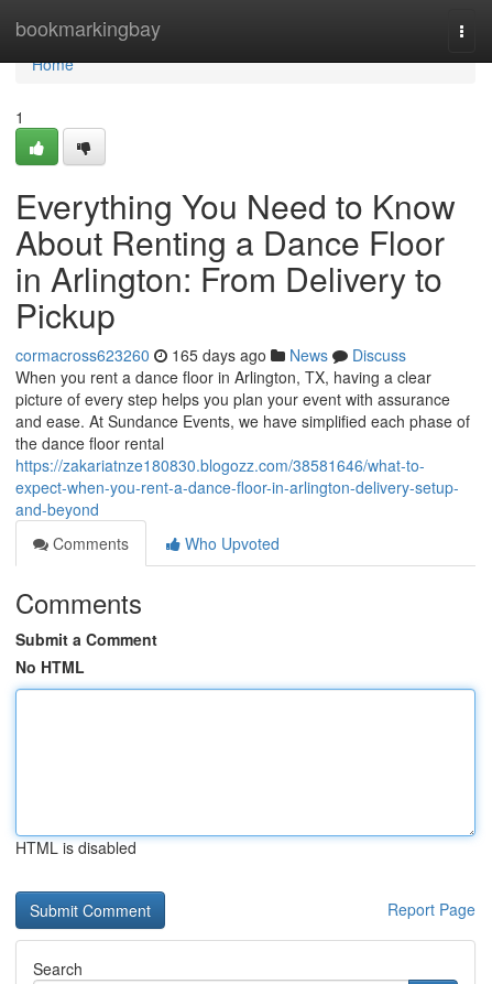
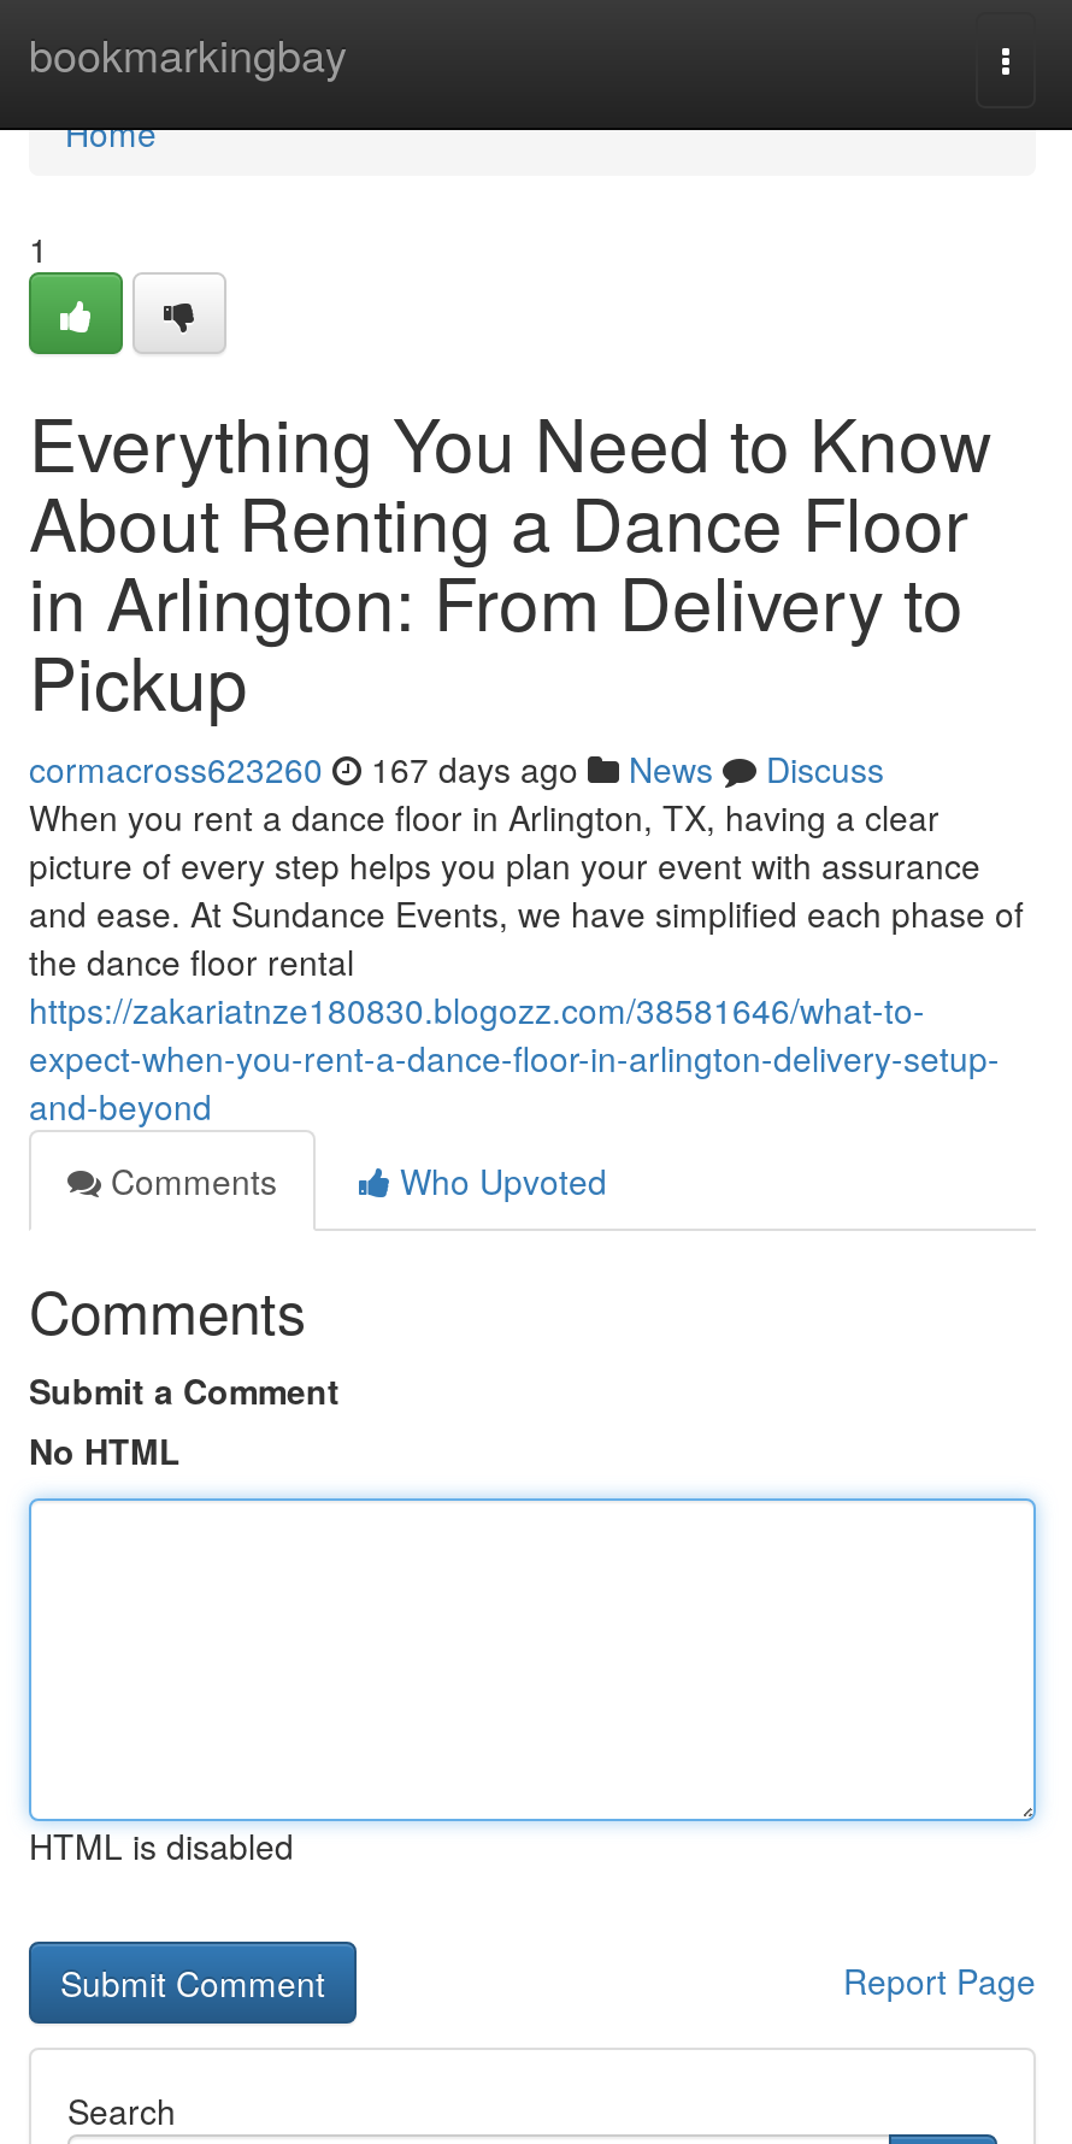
- cormacross623260 165 days ago News Discuss
+ cormacross623260 167 days ago News Discuss
